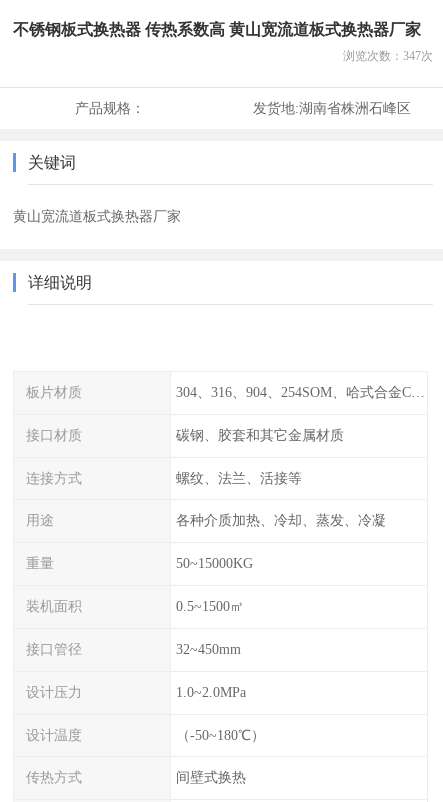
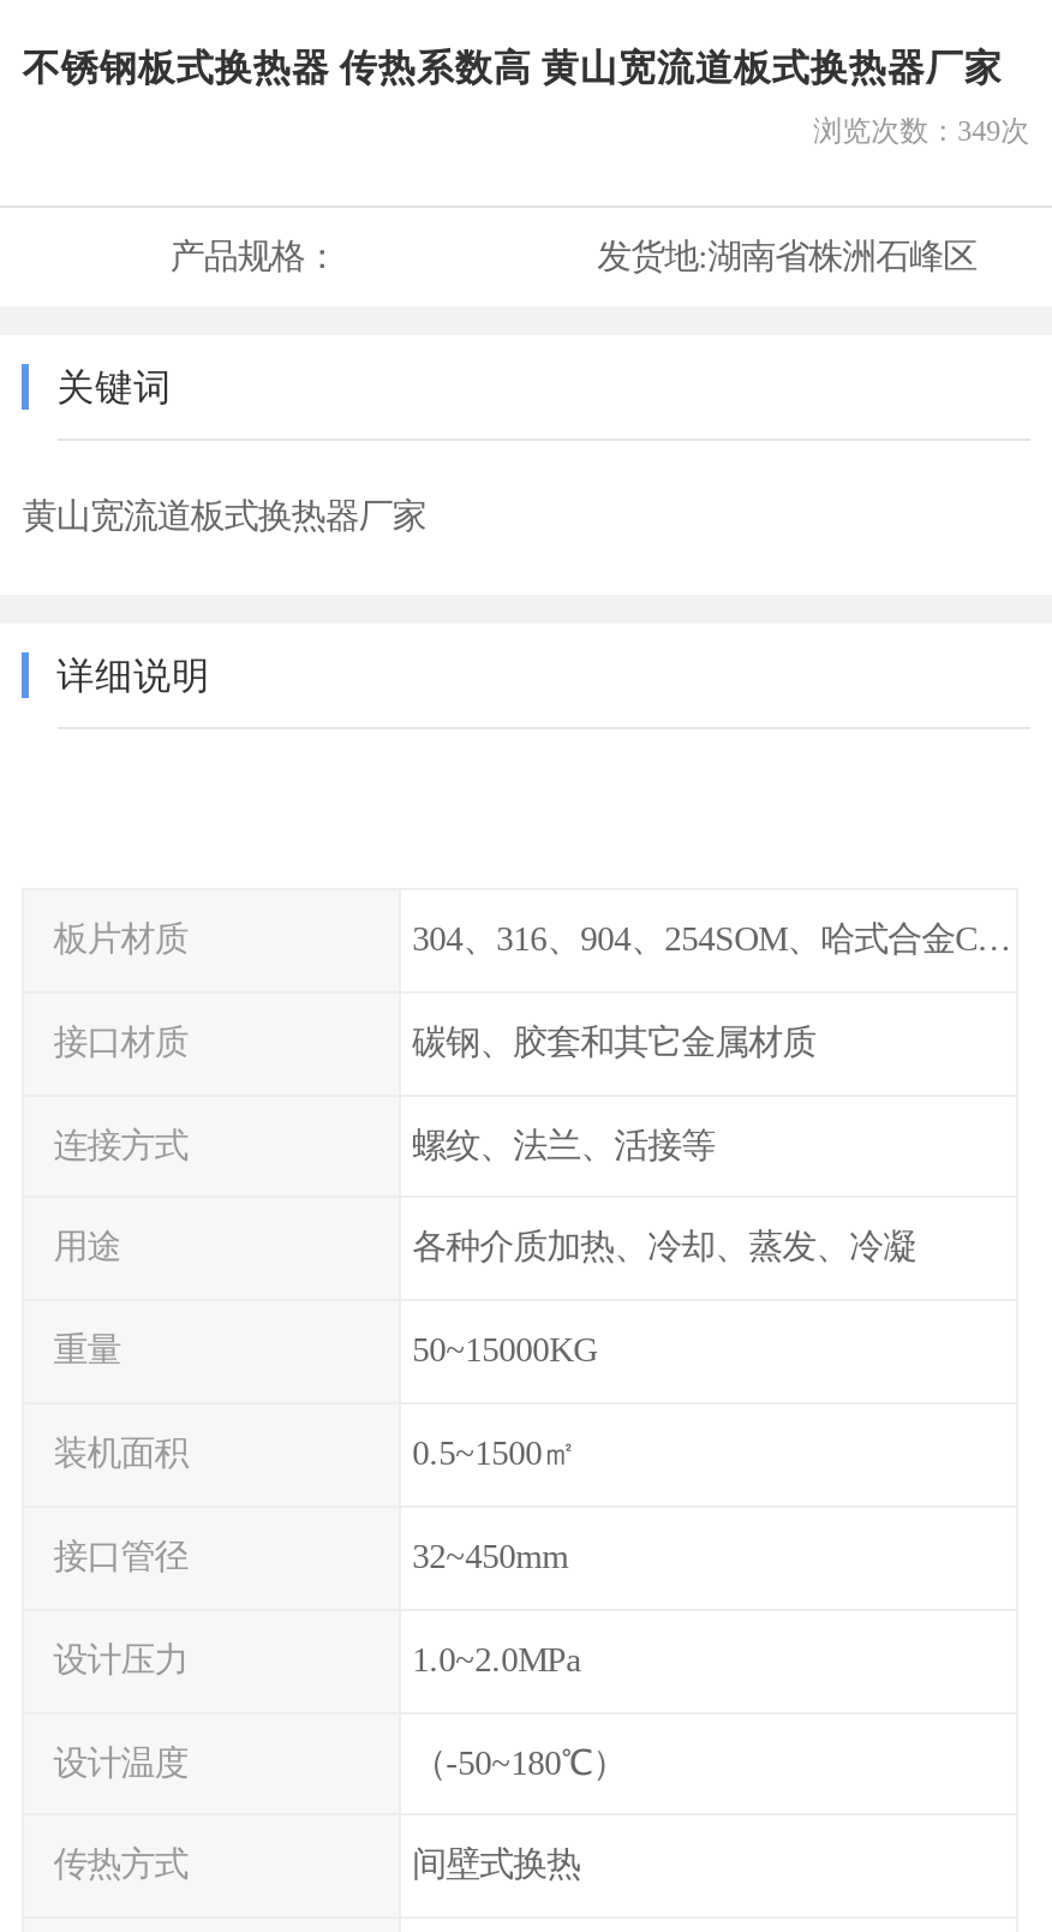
- 浏览次数：347次
+ 浏览次数：349次
